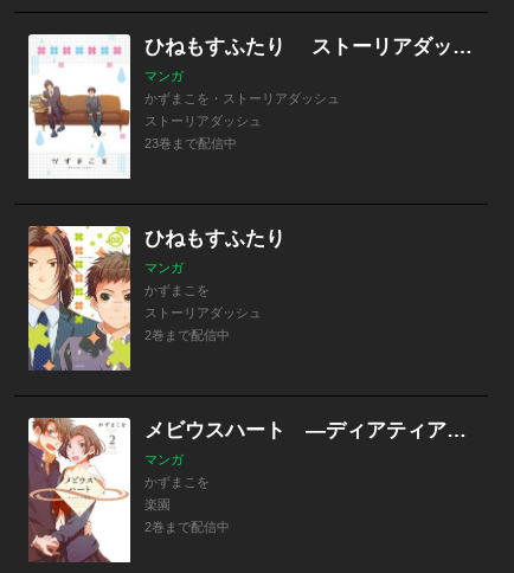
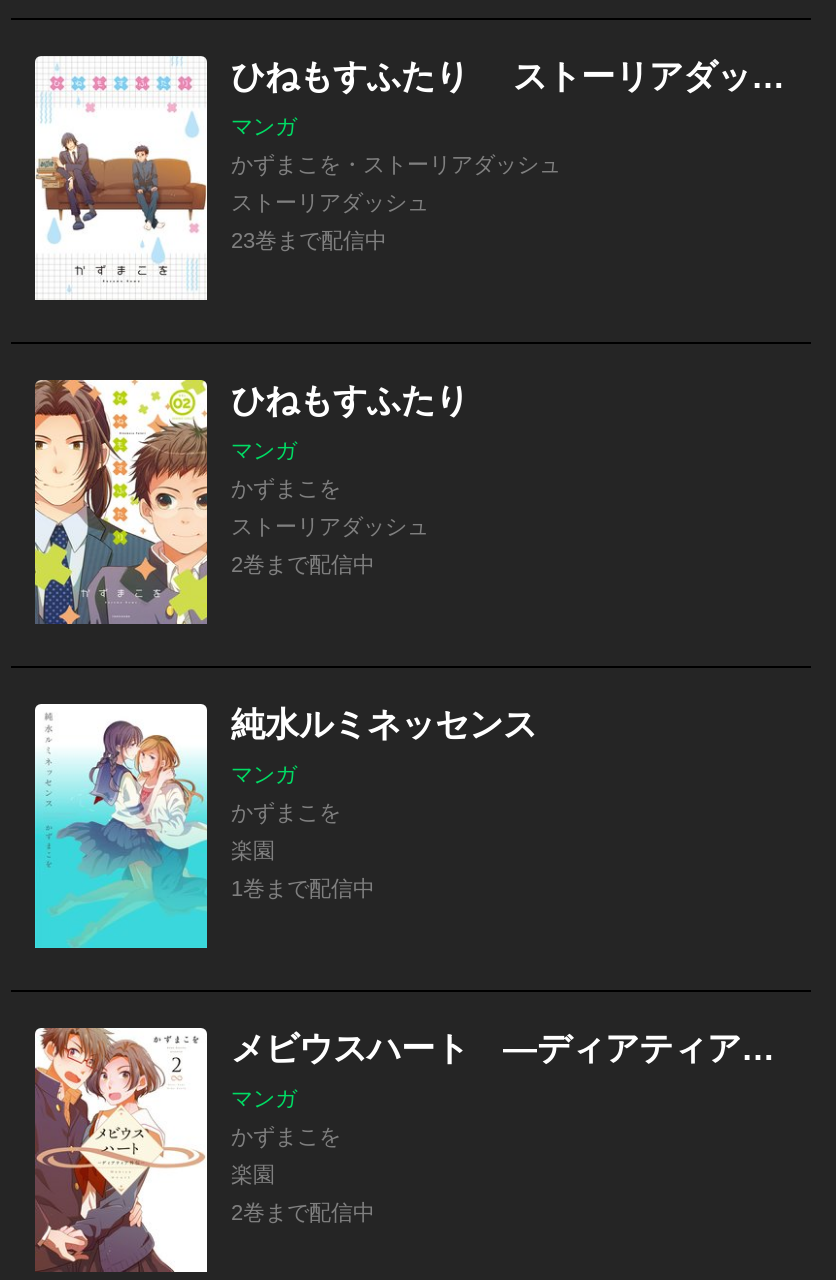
+ [image]
+ 純水ルミネッセンス
+ マンガ
+ かずまこを
+ 楽園
+ 1巻まで配信中
